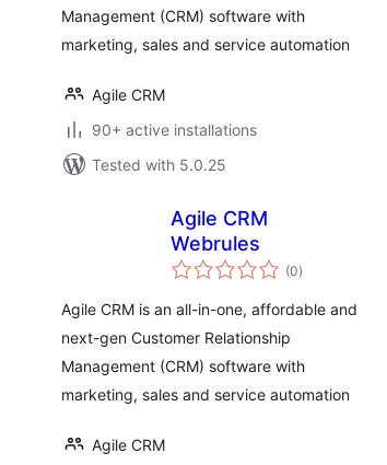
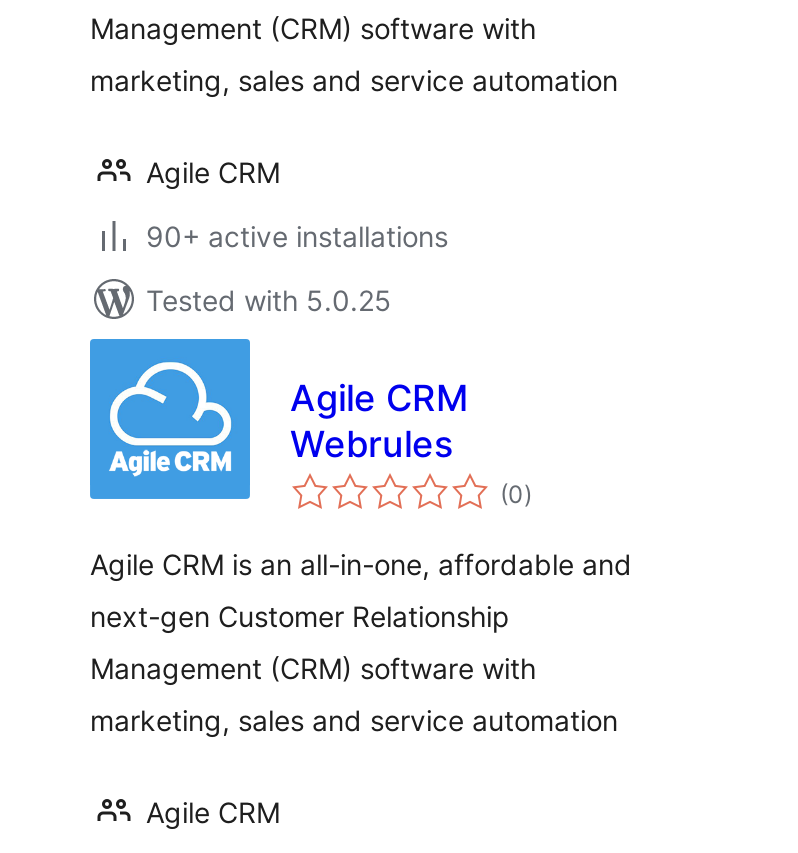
+ [image]
